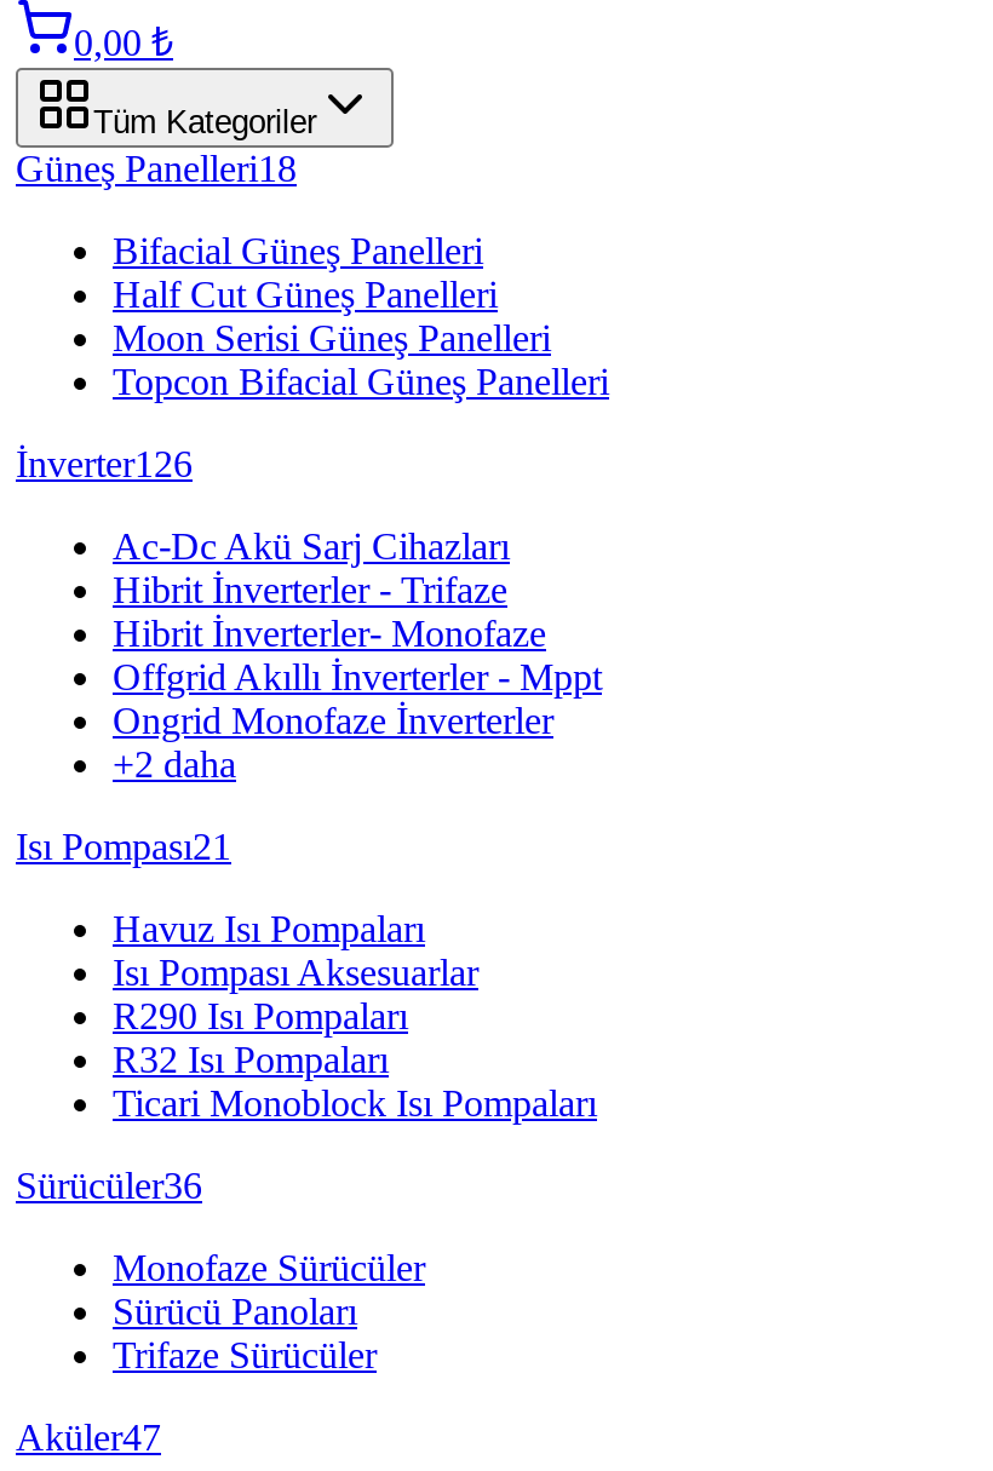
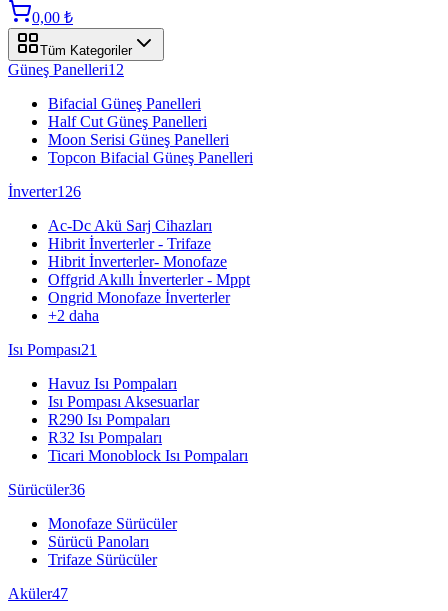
- Güneş Panelleri18
+ Güneş Panelleri12
